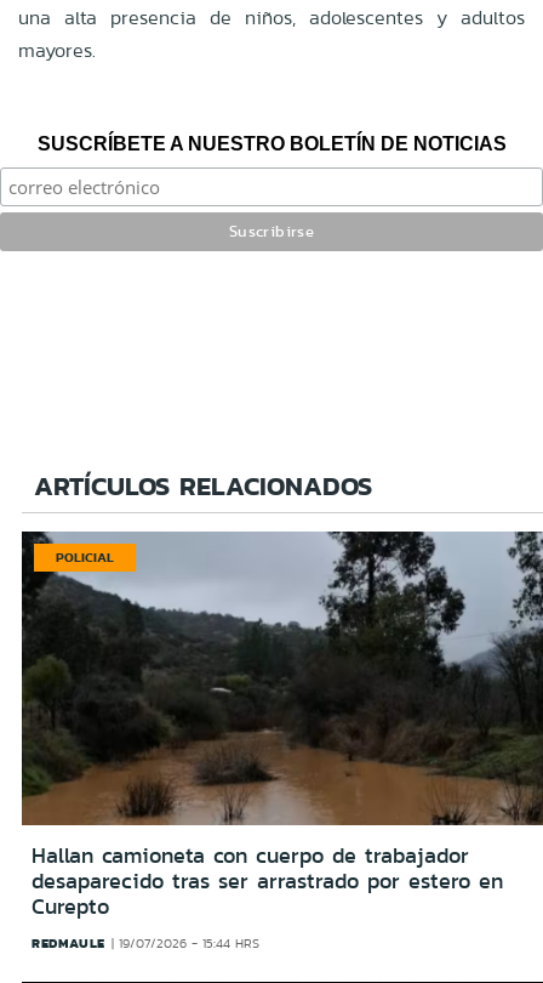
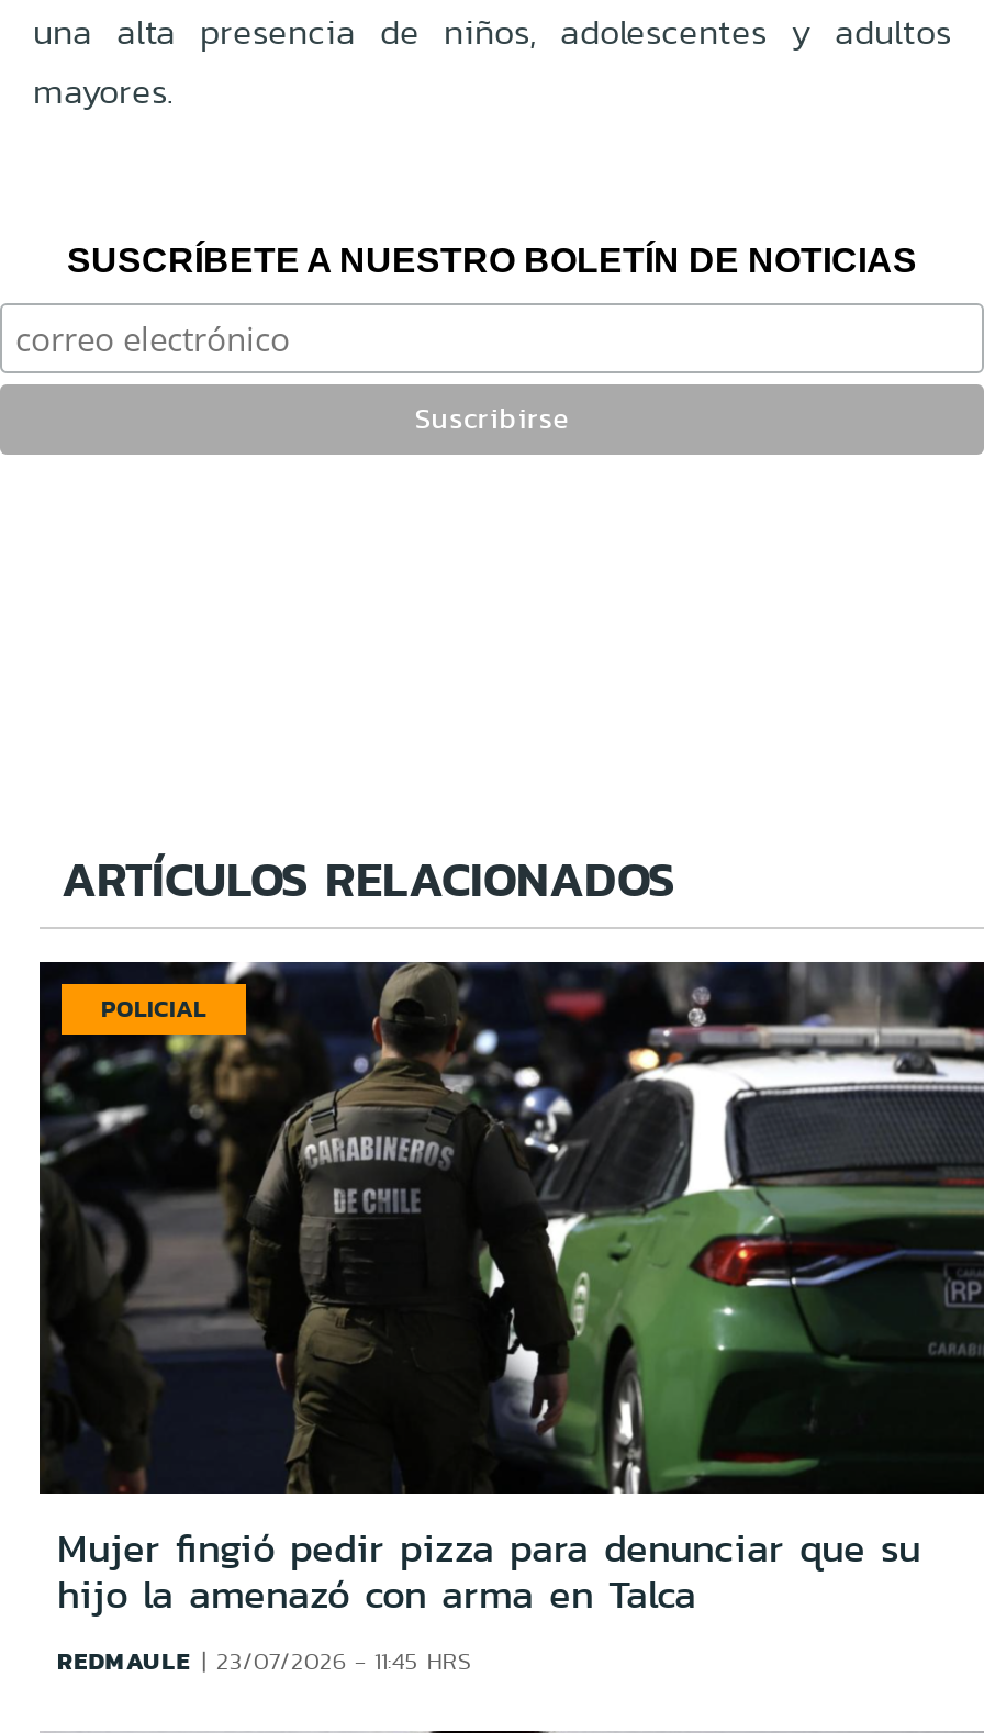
- [image]
- Hallan camioneta con cuerpo de trabajador
- desaparecido tras ser arrastrado por estero en
- Curepto
+ [image]
+ Mujer fingió pedir pizza para denunciar que su
+ hijo la amenazó con arma en Talca

- REDMAULE 19/07/2026 - 15:44 HRS
+ REDMAULE 23/07/2026 - 11:45 HRS
